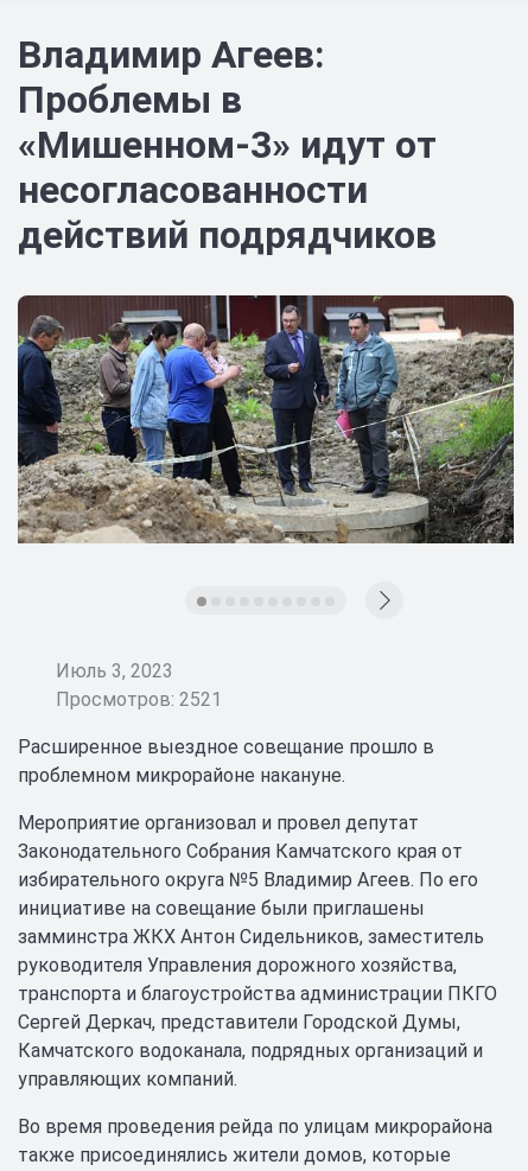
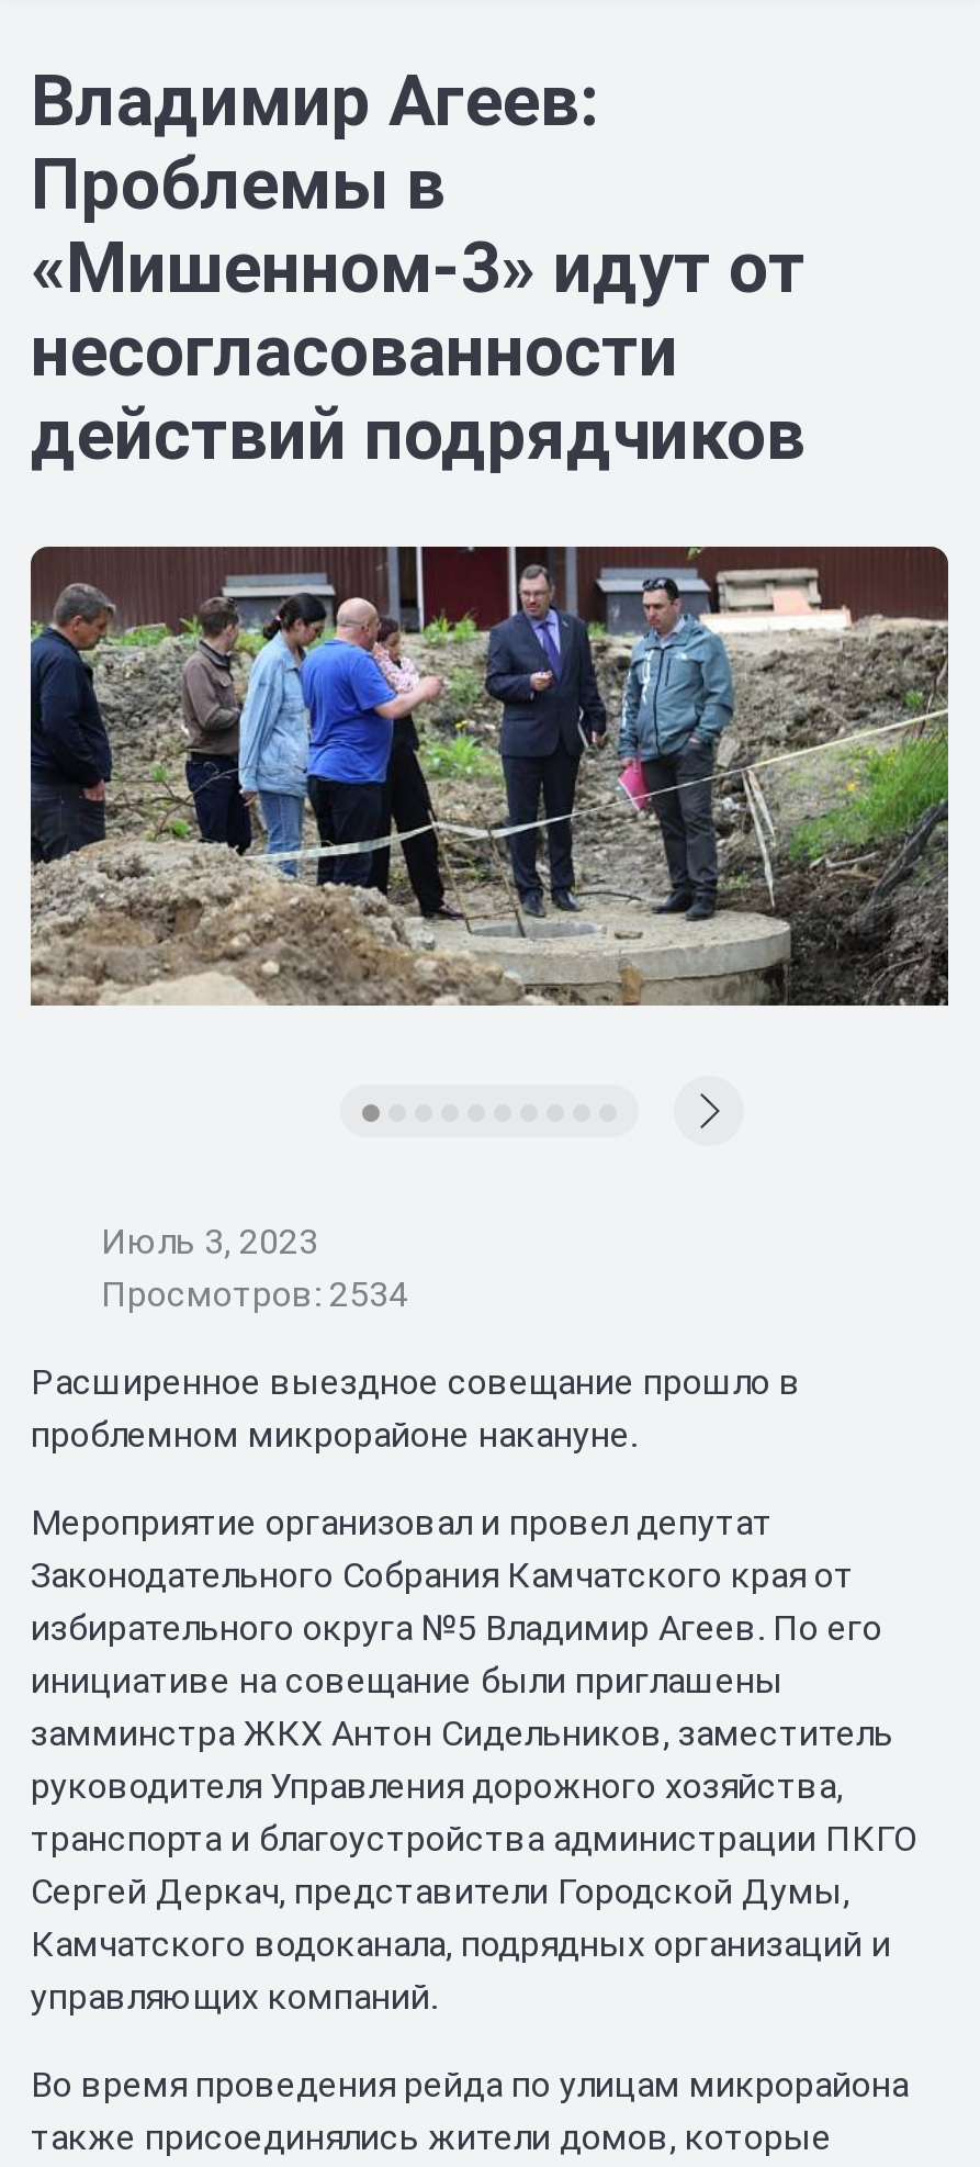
- Просмотров: 2521
+ Просмотров: 2534
